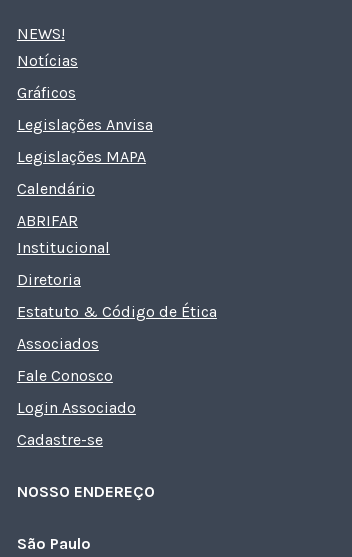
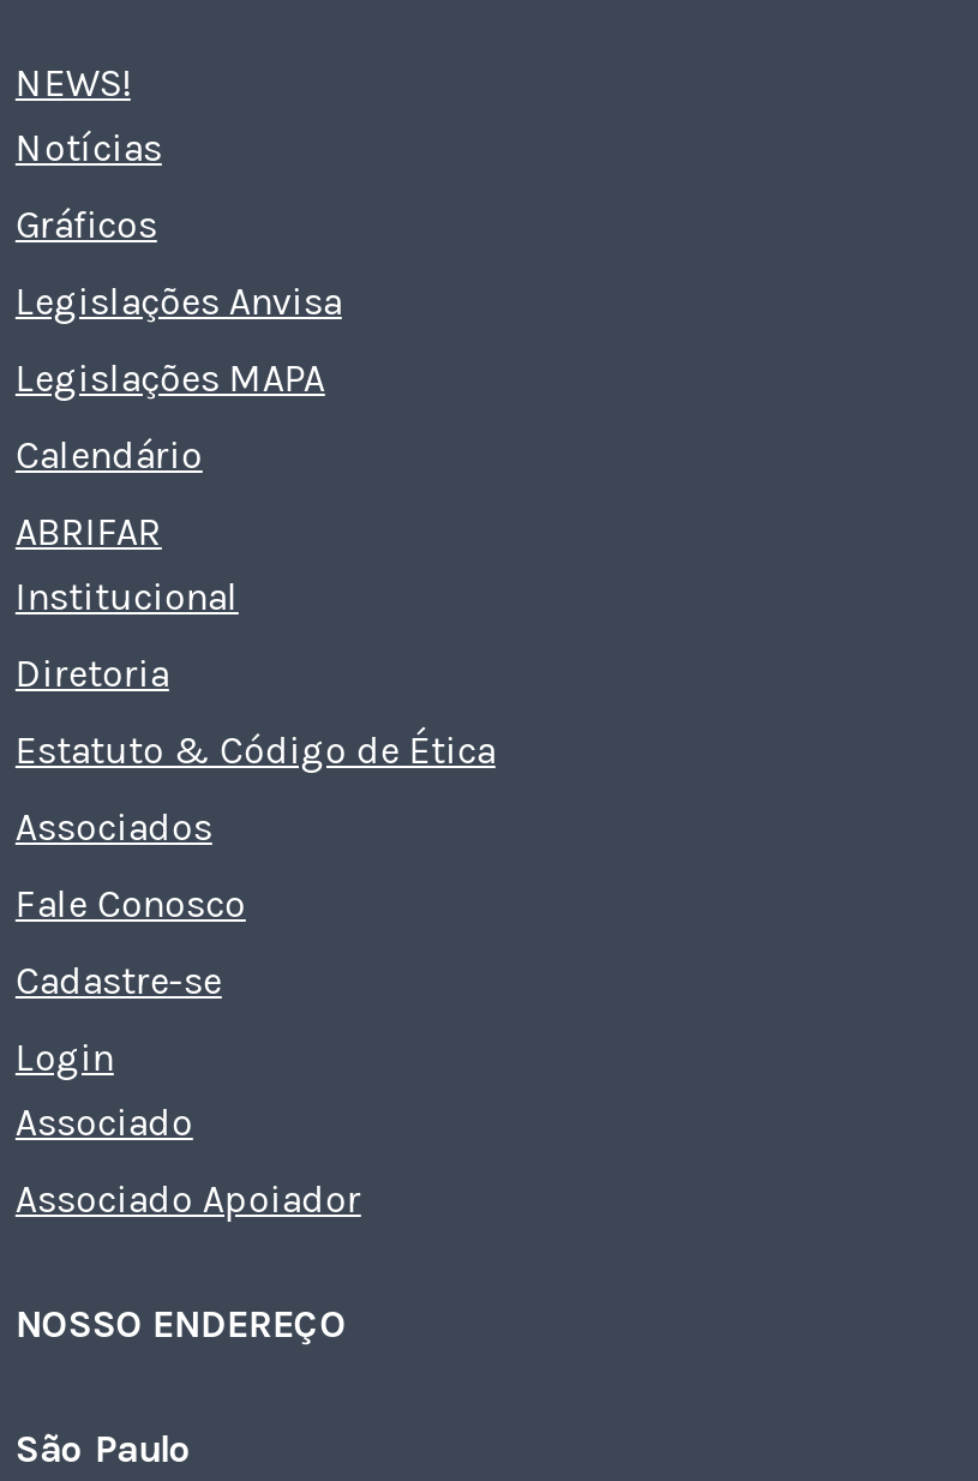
- Login Associado

moved up: Cadastre-se

+ Login
+ Associado
+ Associado Apoiador
